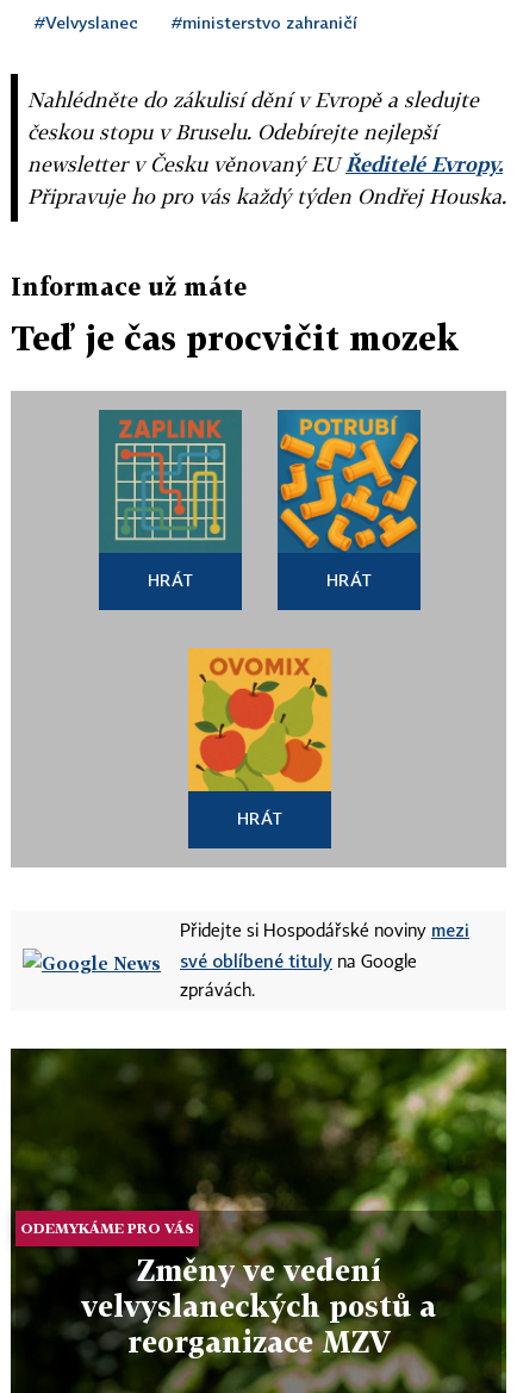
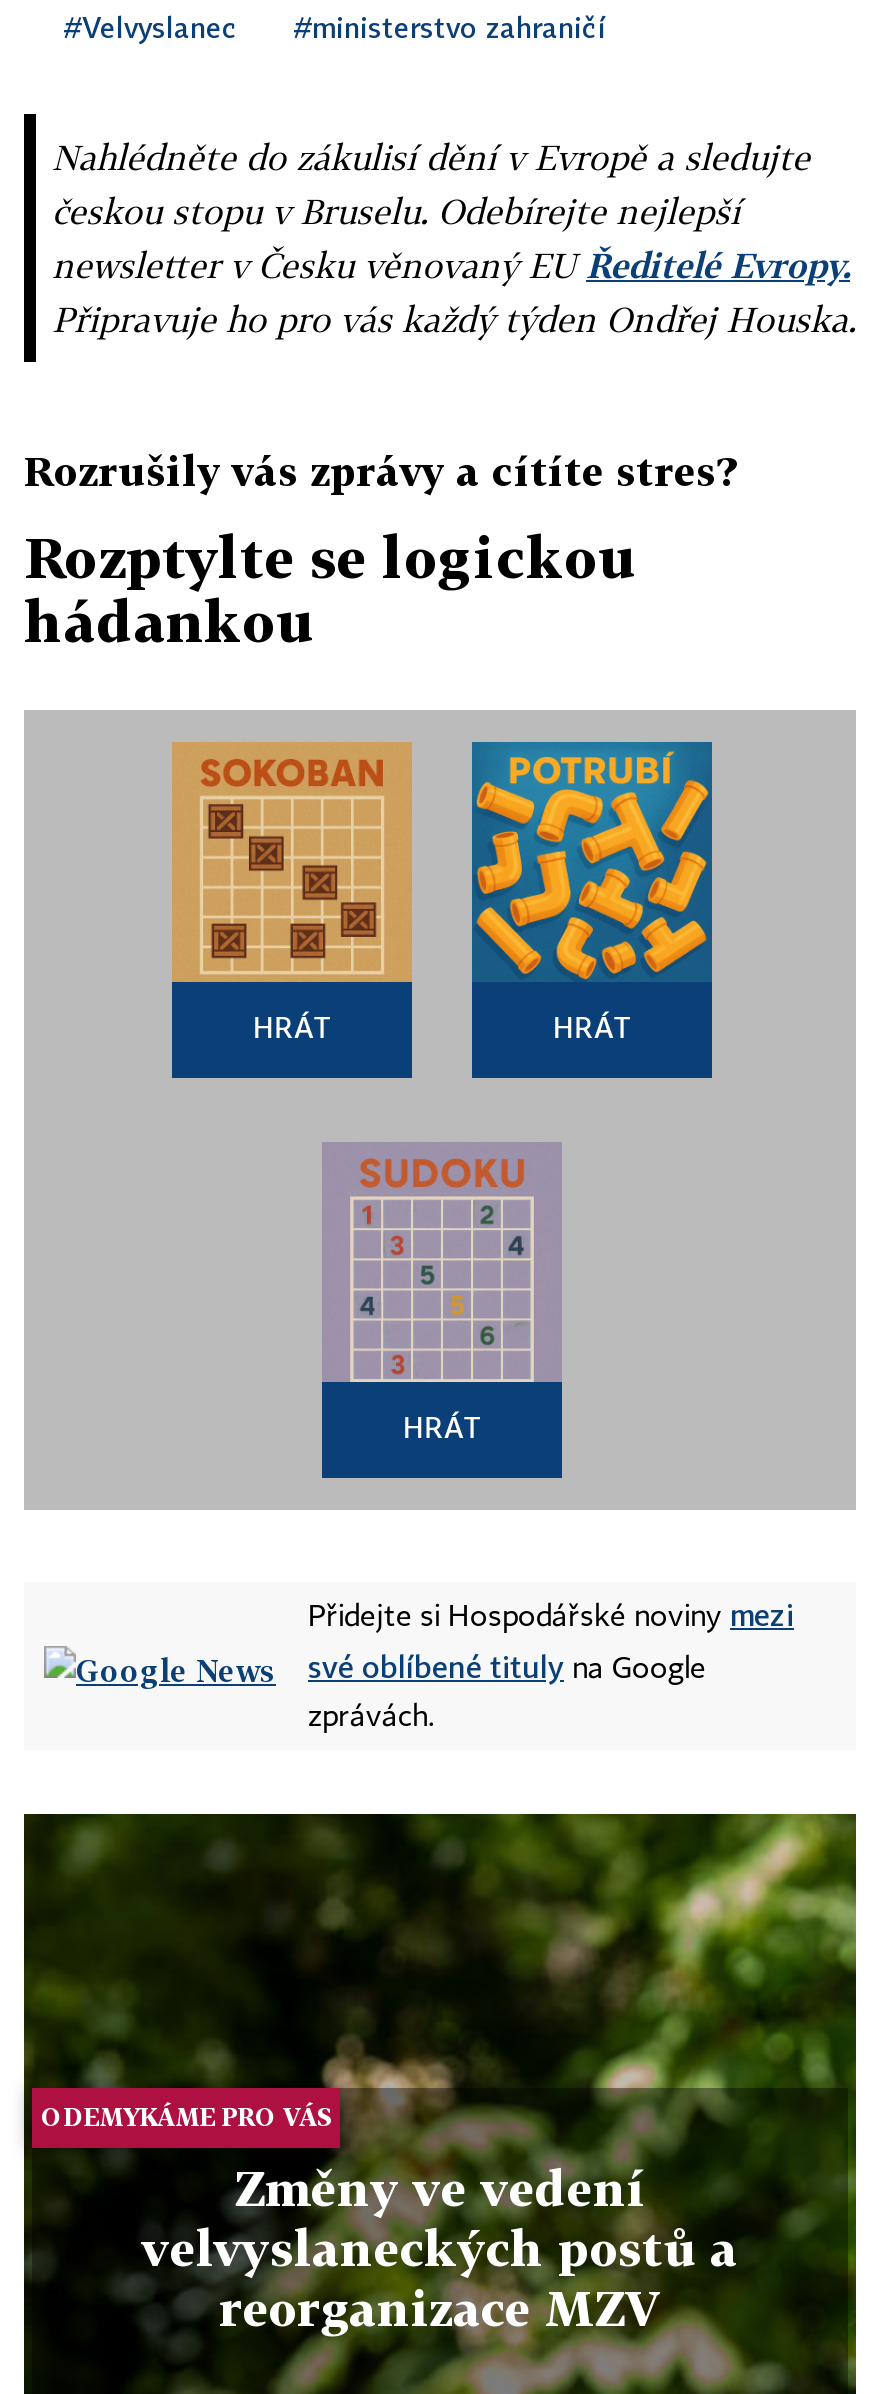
- Informace už máte
+ Rozrušily vás zprávy a cítíte stres?

- Teď je čas procvičit mozek
+ Rozptylte se logickou
+ hádankou

- [image]
+ [image]

- [image]
+ [image]
